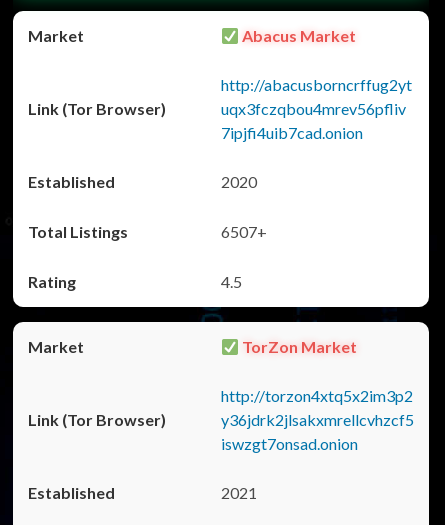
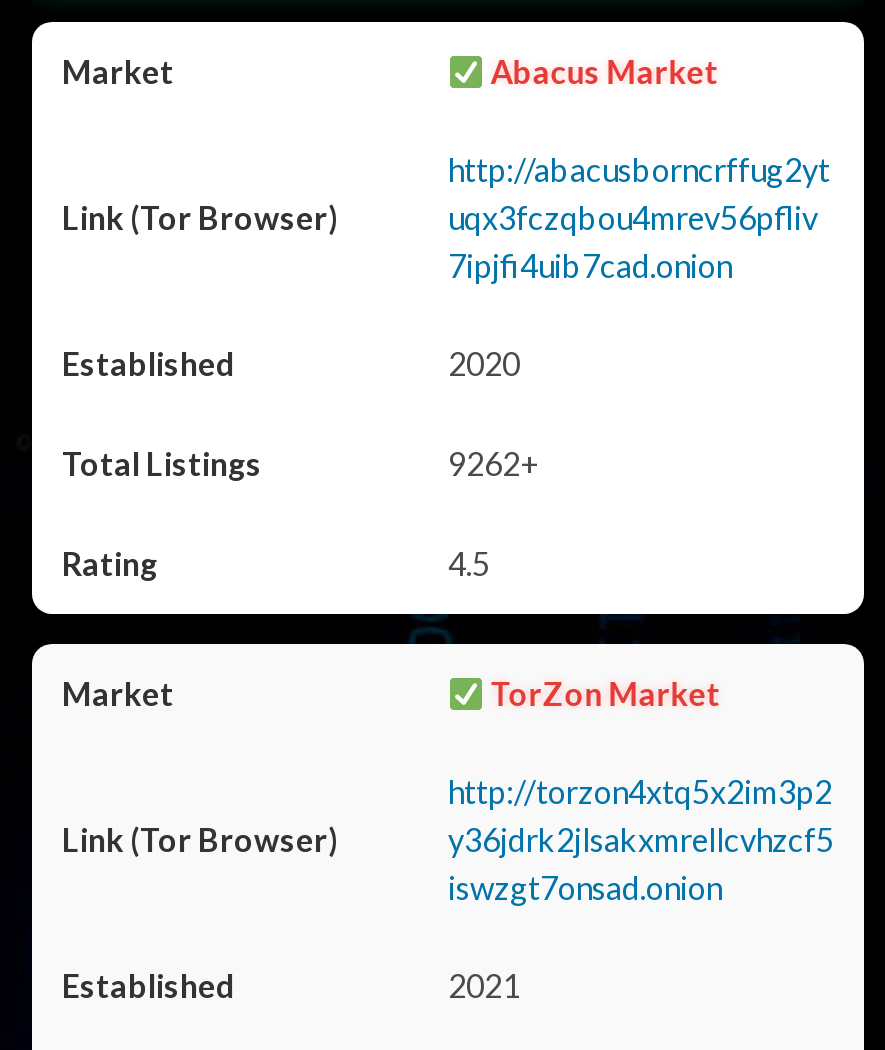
- 6507+
+ 9262+
